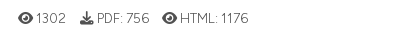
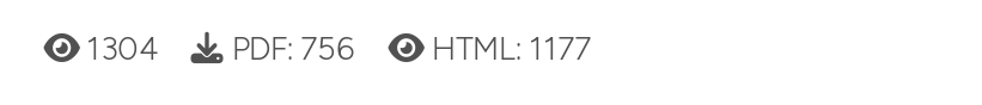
- 1302
+ 1304

- HTML: 1176
+ HTML: 1177
